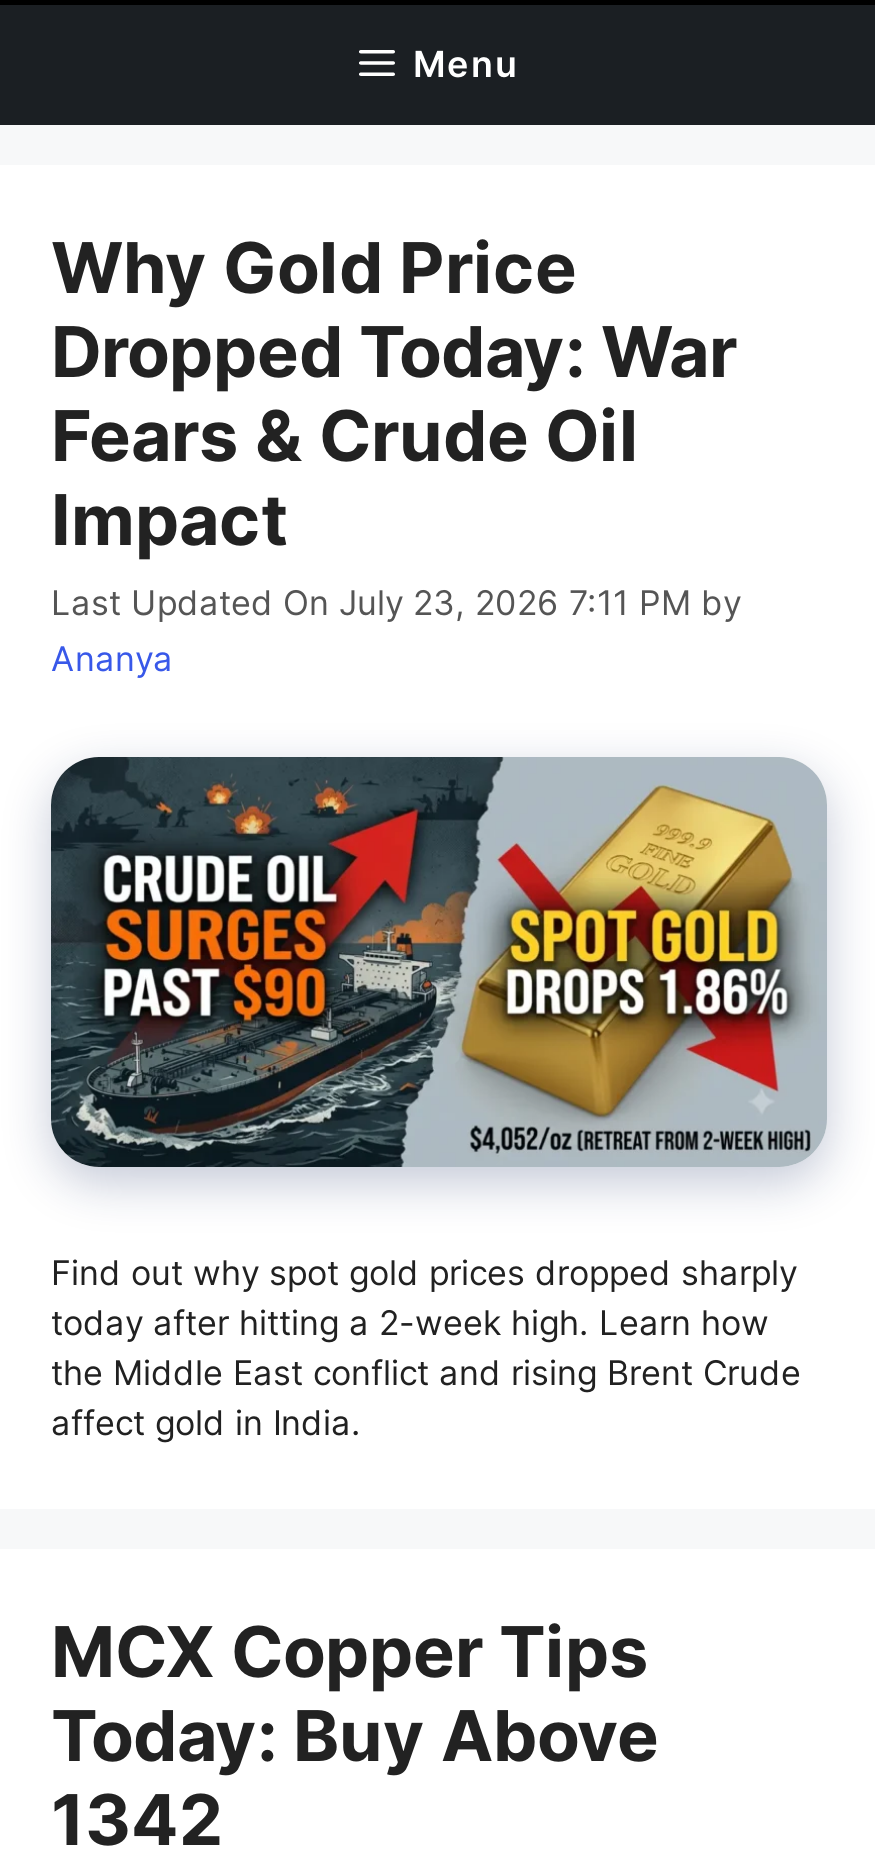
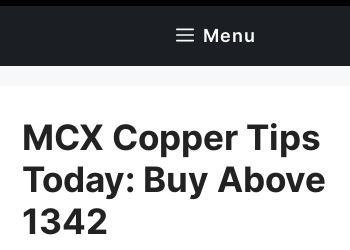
- Why Gold Price
- Dropped Today: War
- Fears & Crude Oil
- Impact
- Last Updated On July 23, 2026 7:11 PM by
- Ananya

- [image]
- Find out why spot gold prices dropped sharply
- today after hitting a 2-week high. Learn how
- the Middle East conflict and rising Brent Crude
- affect gold in India.
